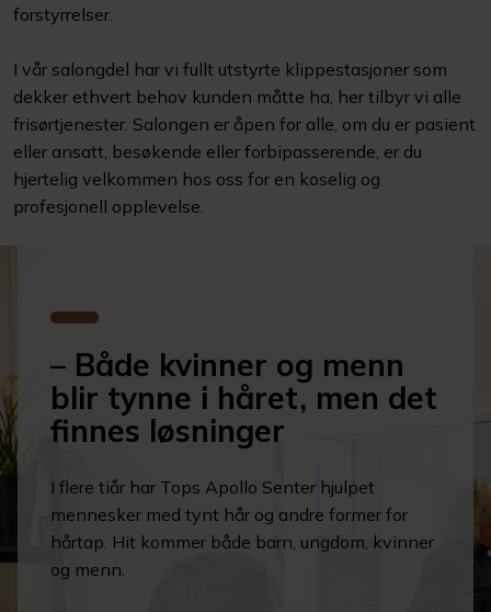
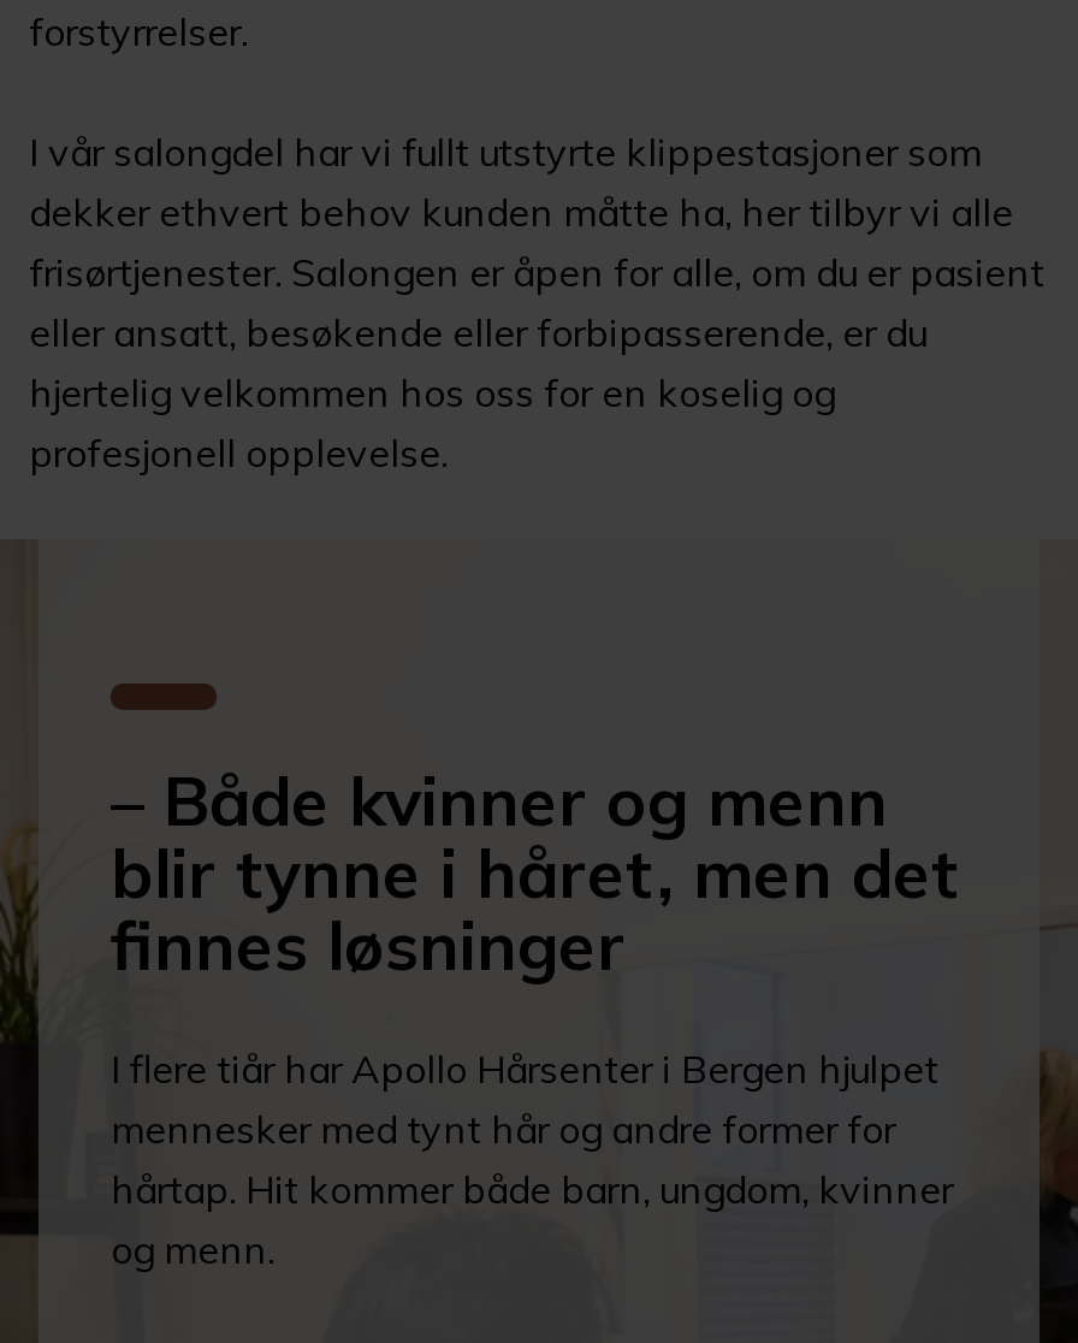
- I flere tiår har Tops Apollo Senter hjulpet
+ I flere tiår har Apollo Hårsenter i Bergen hjulpet
